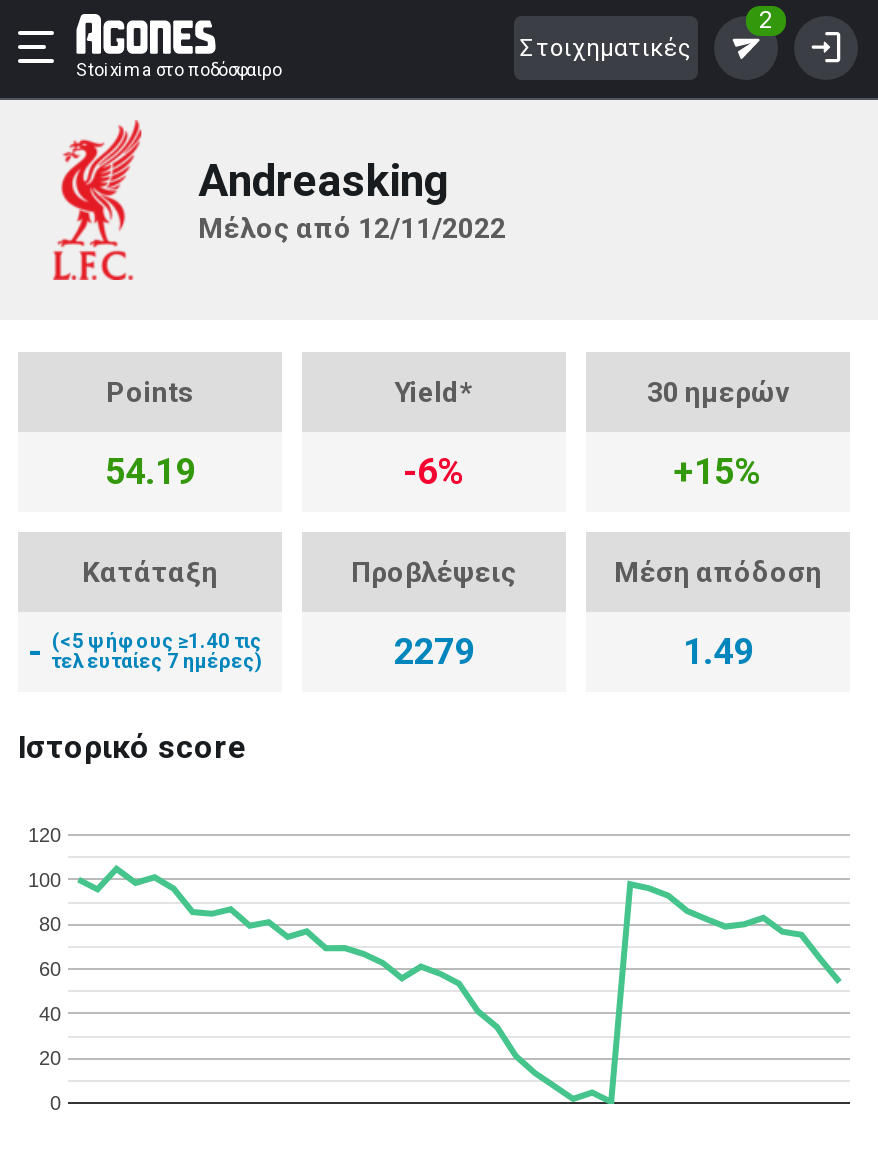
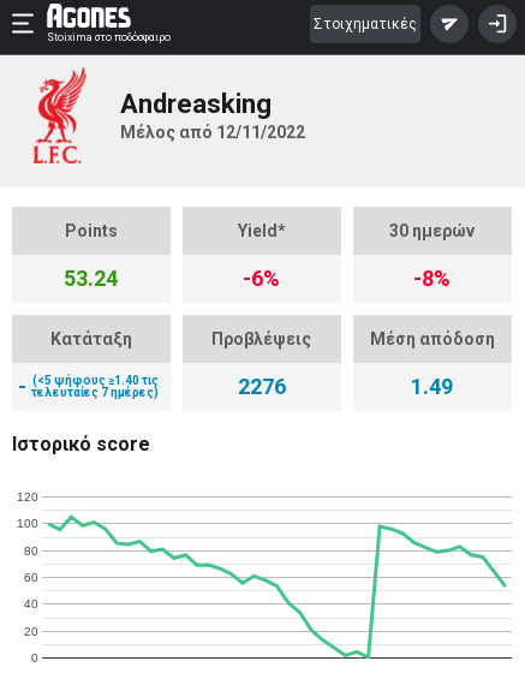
- 2

- 54.19
+ 53.24

- +15%
+ -8%

- 2279
+ 2276
